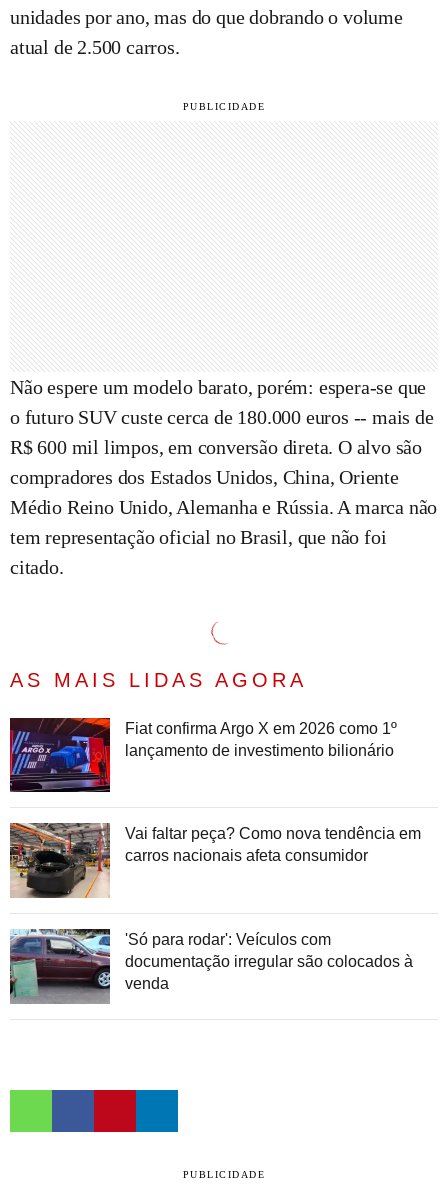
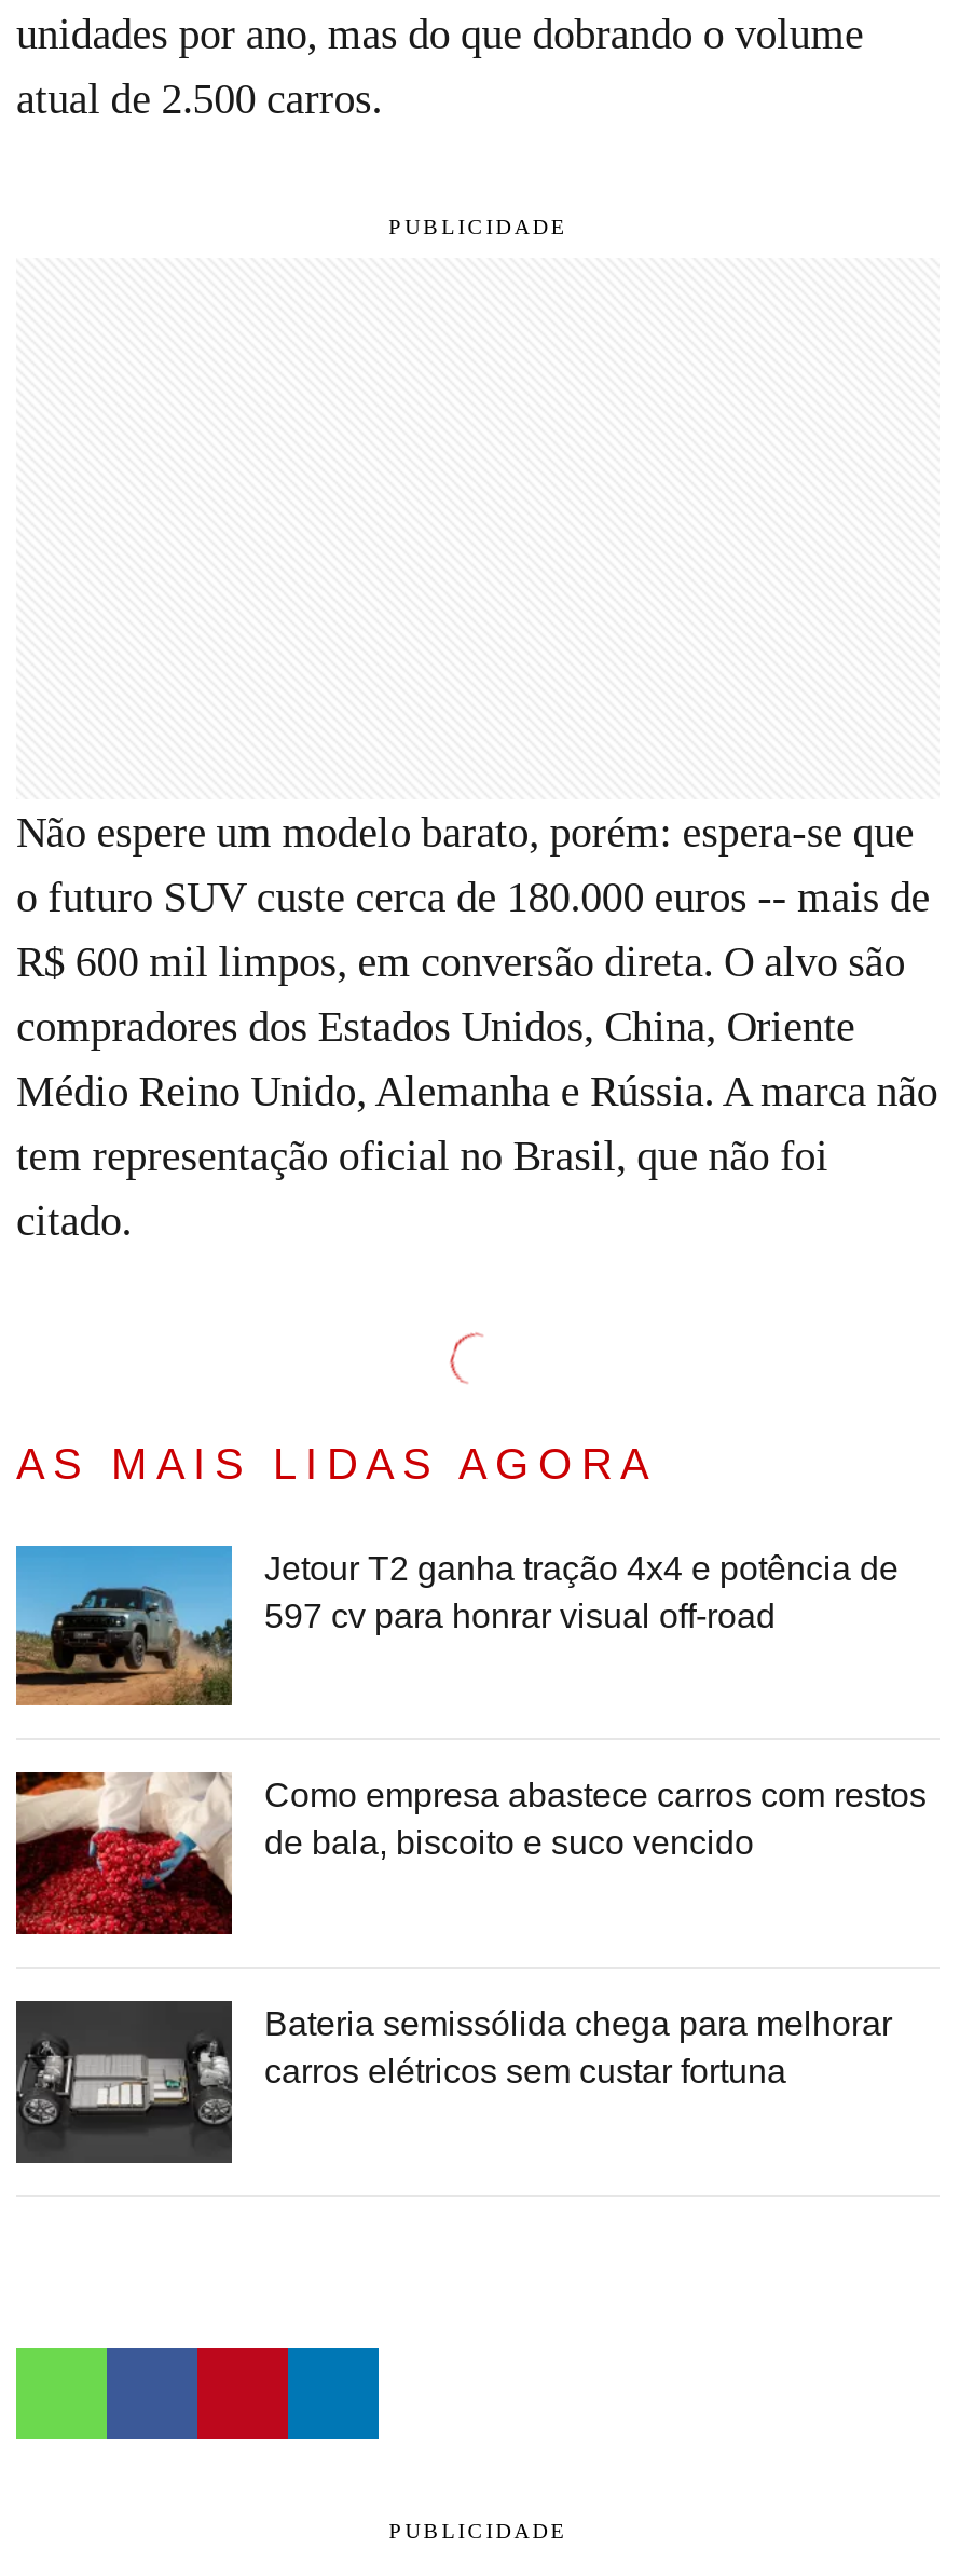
- [image]
- Fiat confirma Argo X em 2026 como 1º
- lançamento de investimento bilionário
+ [image]
+ Jetour T2 ganha tração 4x4 e potência de
+ 597 cv para honrar visual off-road

- [image]
- Vai faltar peça? Como nova tendência em
- carros nacionais afeta consumidor
+ [image]
+ Como empresa abastece carros com restos
+ de bala, biscoito e suco vencido

- [image]
- 'Só para rodar': Veículos com
- documentação irregular são colocados à
- venda
+ [image]
+ Bateria semissólida chega para melhorar
+ carros elétricos sem custar fortuna
